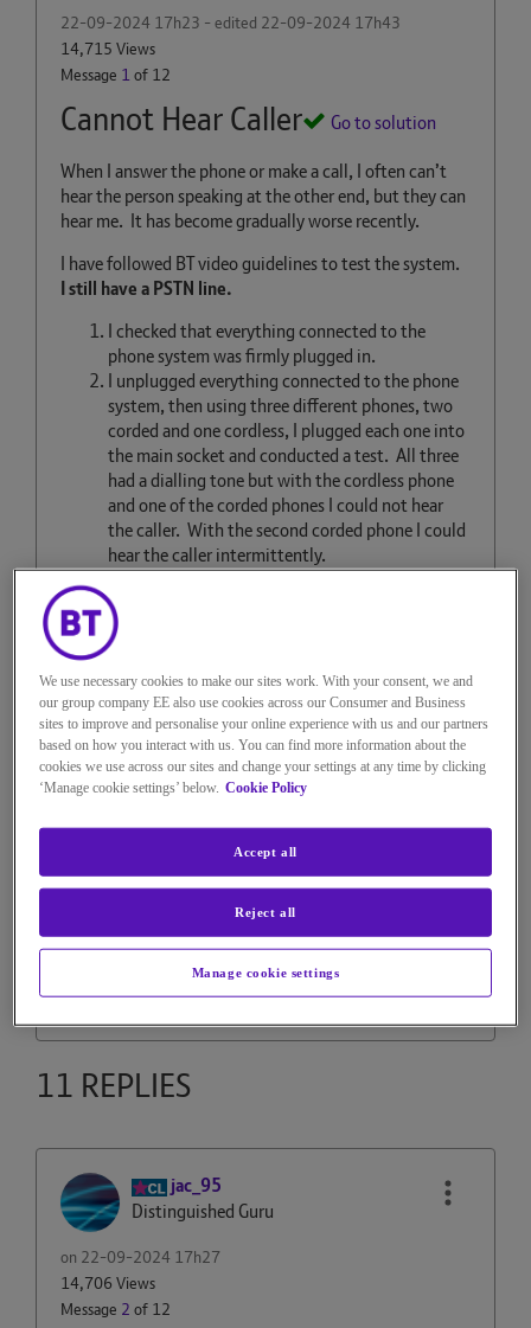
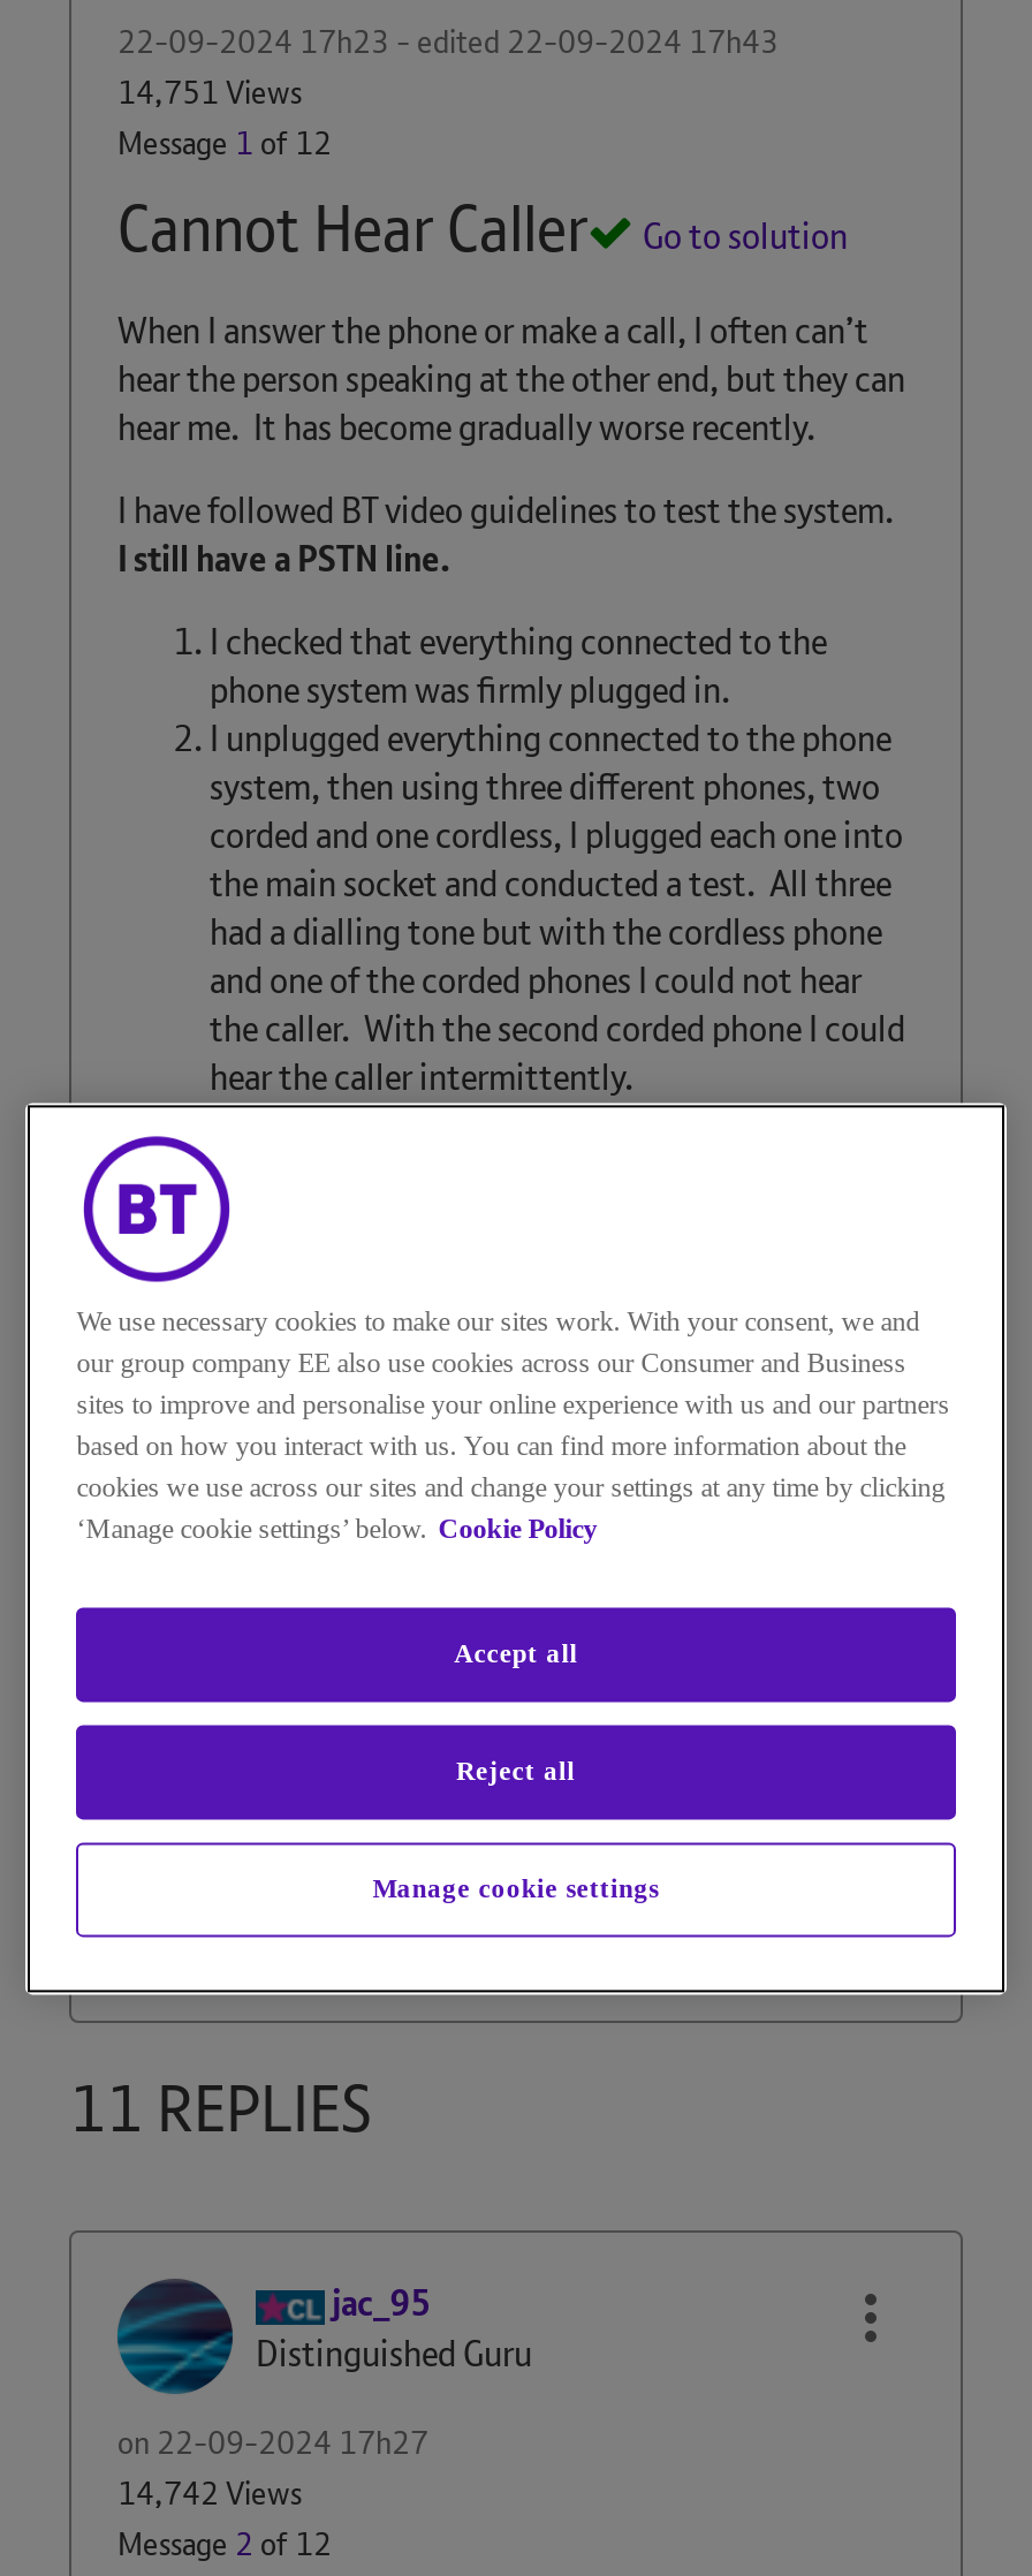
- 14,715 Views
+ 14,751 Views

- 14,706 Views
+ 14,742 Views
